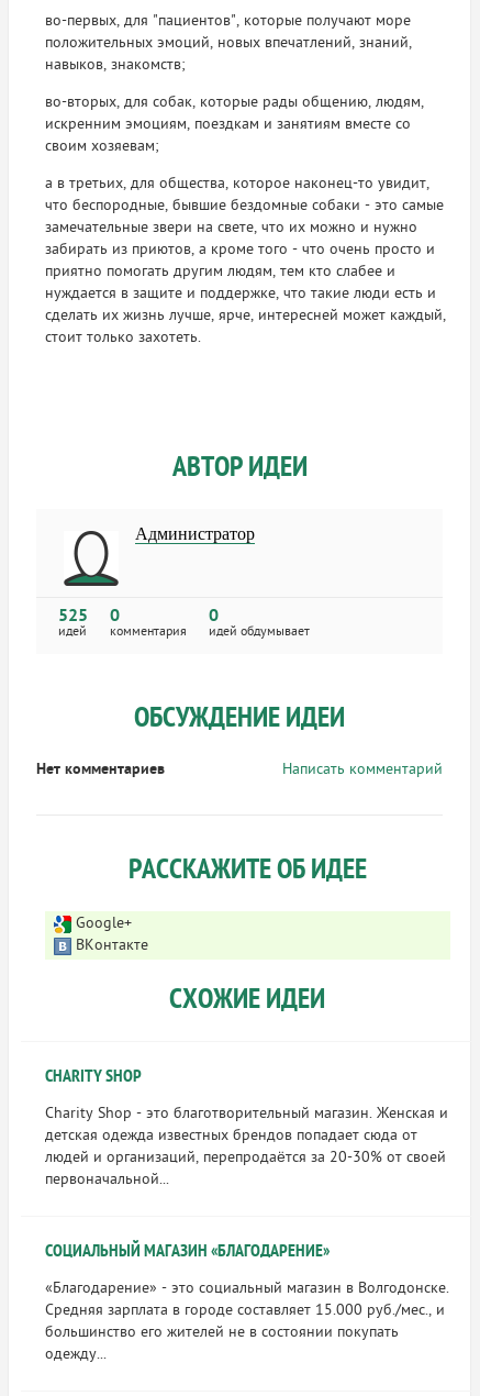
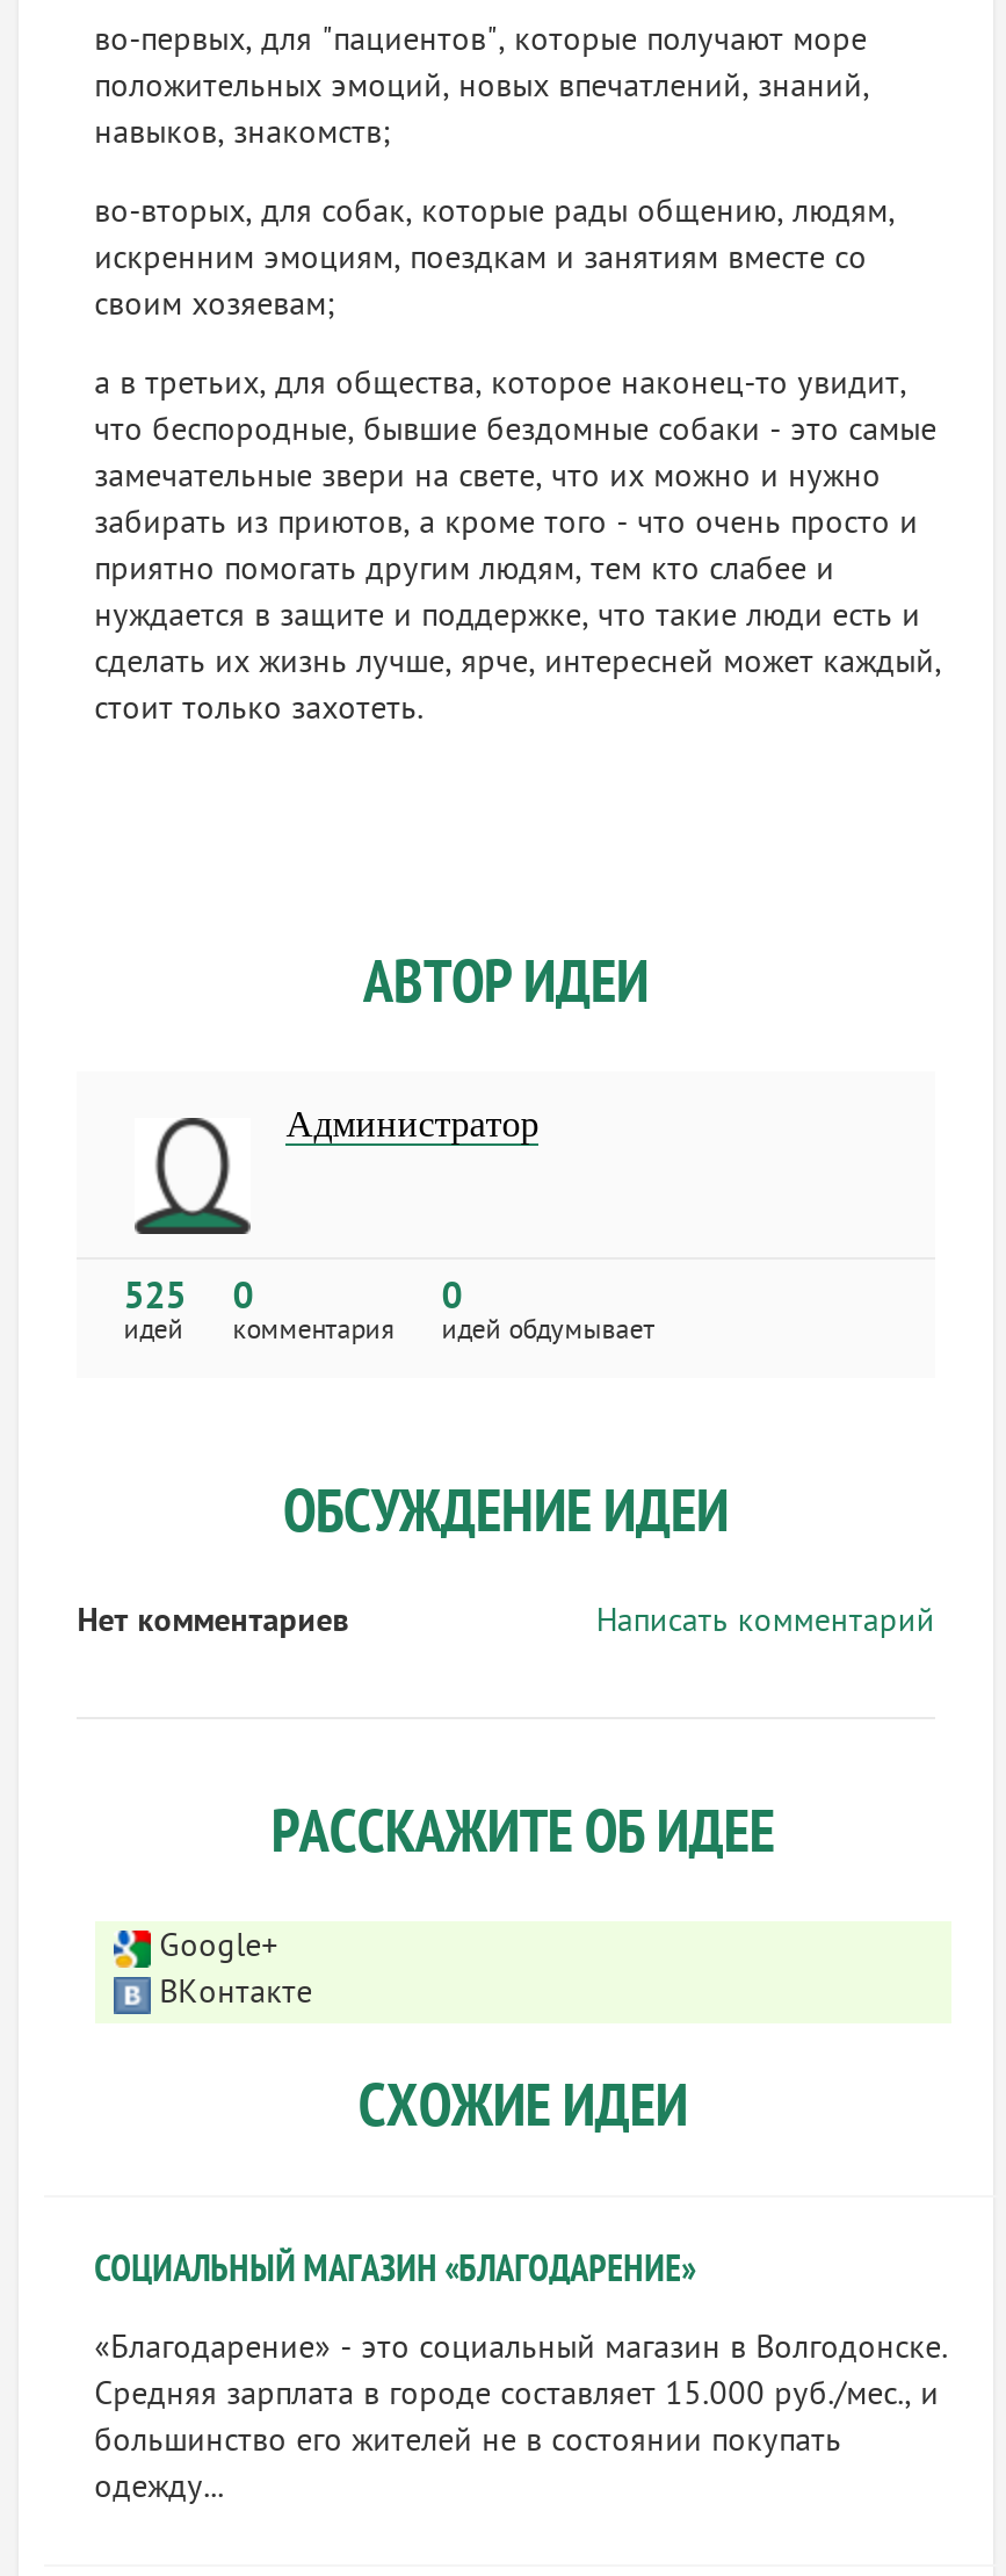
- CHARITY SHOP
- Charity Shop - это благотворительный магазин. Женская и
- детская одежда известных брендов попадает сюда от
- людей и организаций, перепродаётся за 20-30% от своей
- первоначальной...
